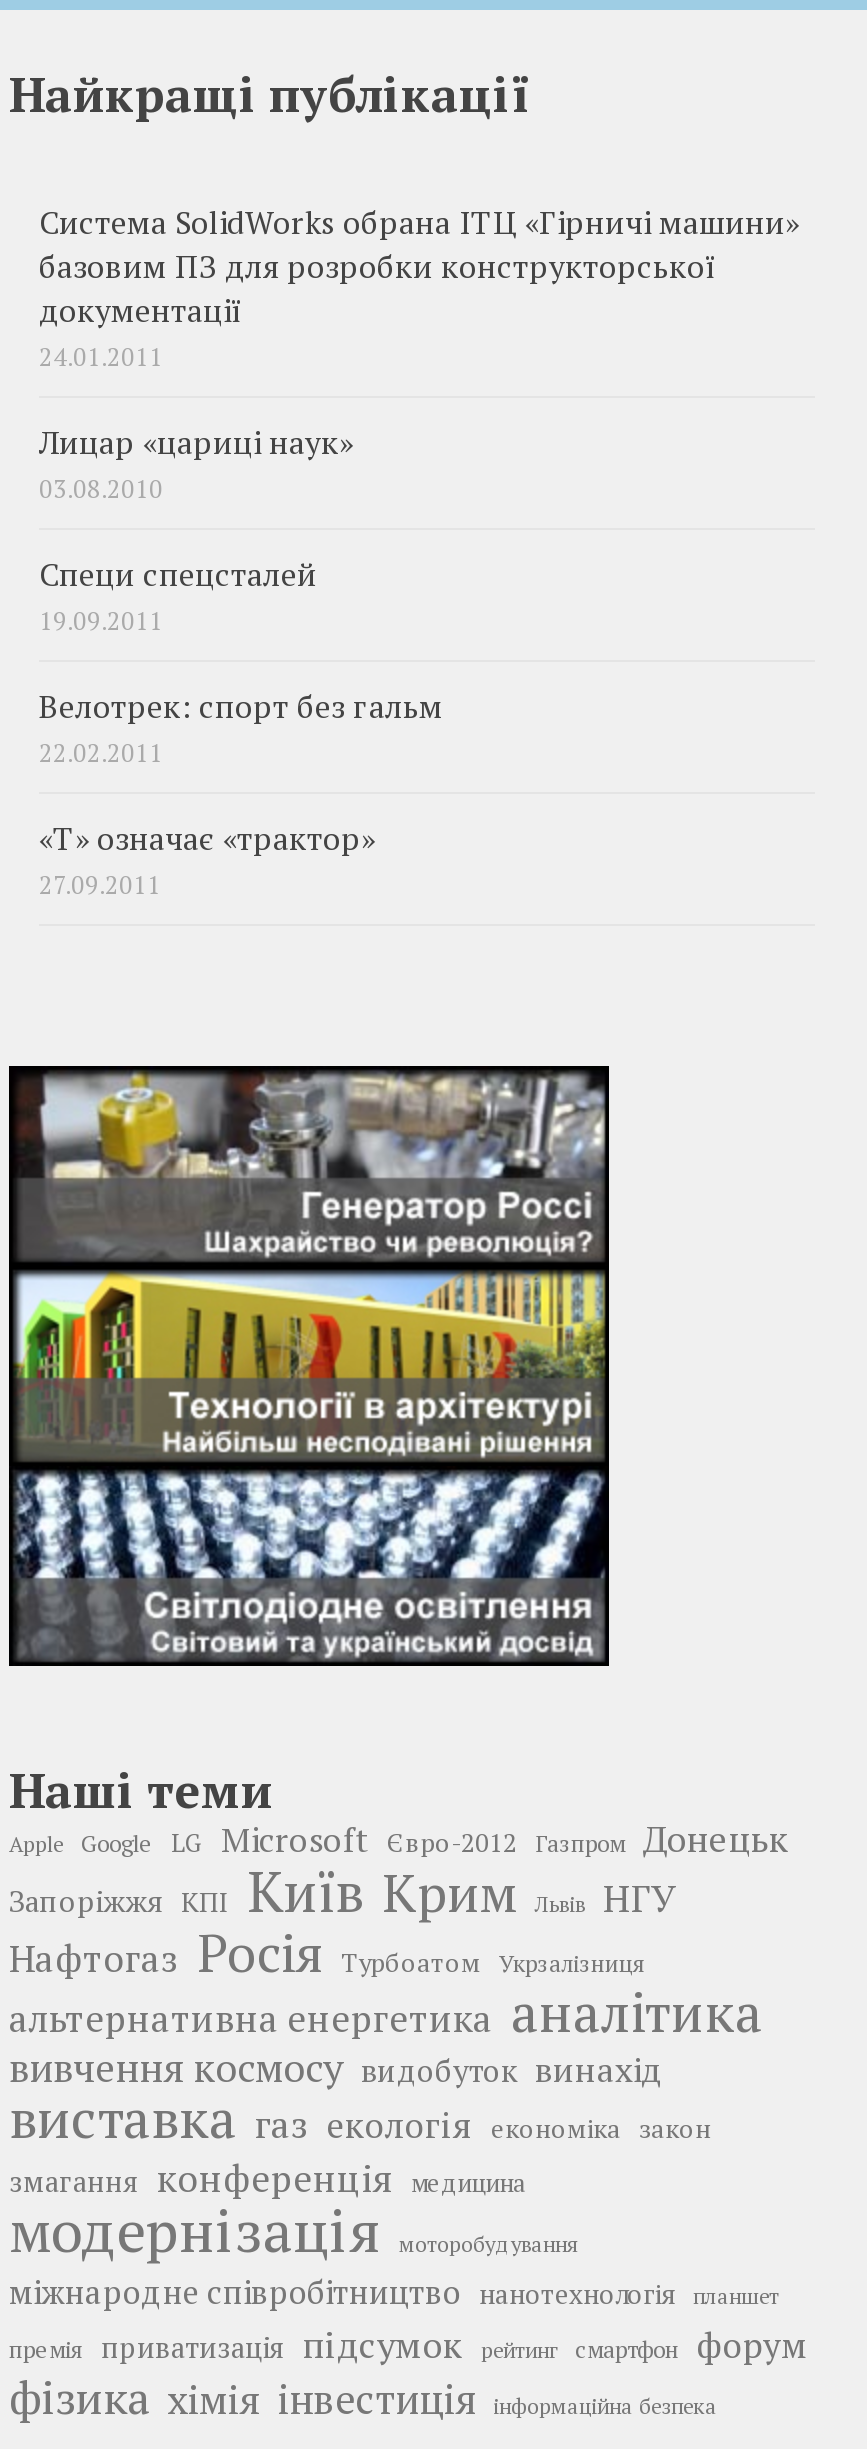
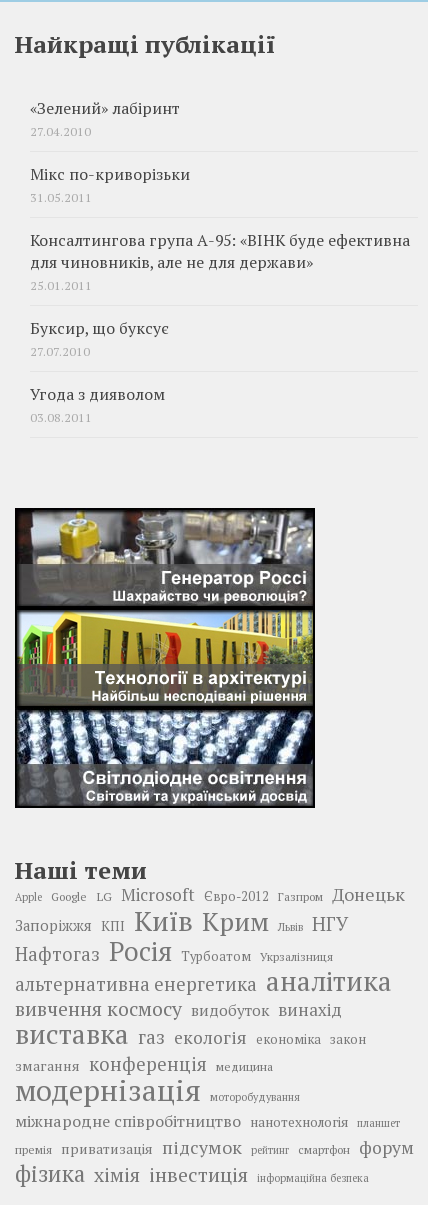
- Система SolidWorks обрана ІТЦ «Гірничі машини»
- базовим ПЗ для розробки конструкторської
- документації
- 24.01.2011
+ «Зелений» лабіринт
+ 27.04.2010

- Лицар «цариці наук»
- 03.08.2010
+ Мікс по-криворізьки
+ 31.05.2011

- Специ спецсталей
- 19.09.2011
+ Консалтингова група А-95: «ВІНК буде ефективна
+ для чиновників, але не для держави»
+ 25.01.2011

- Велотрек: спорт без гальм
- 22.02.2011
+ Буксир, що буксує
+ 27.07.2010

- «Т» означає «трактор»
- 27.09.2011
+ Угода з дияволом
+ 03.08.2011
